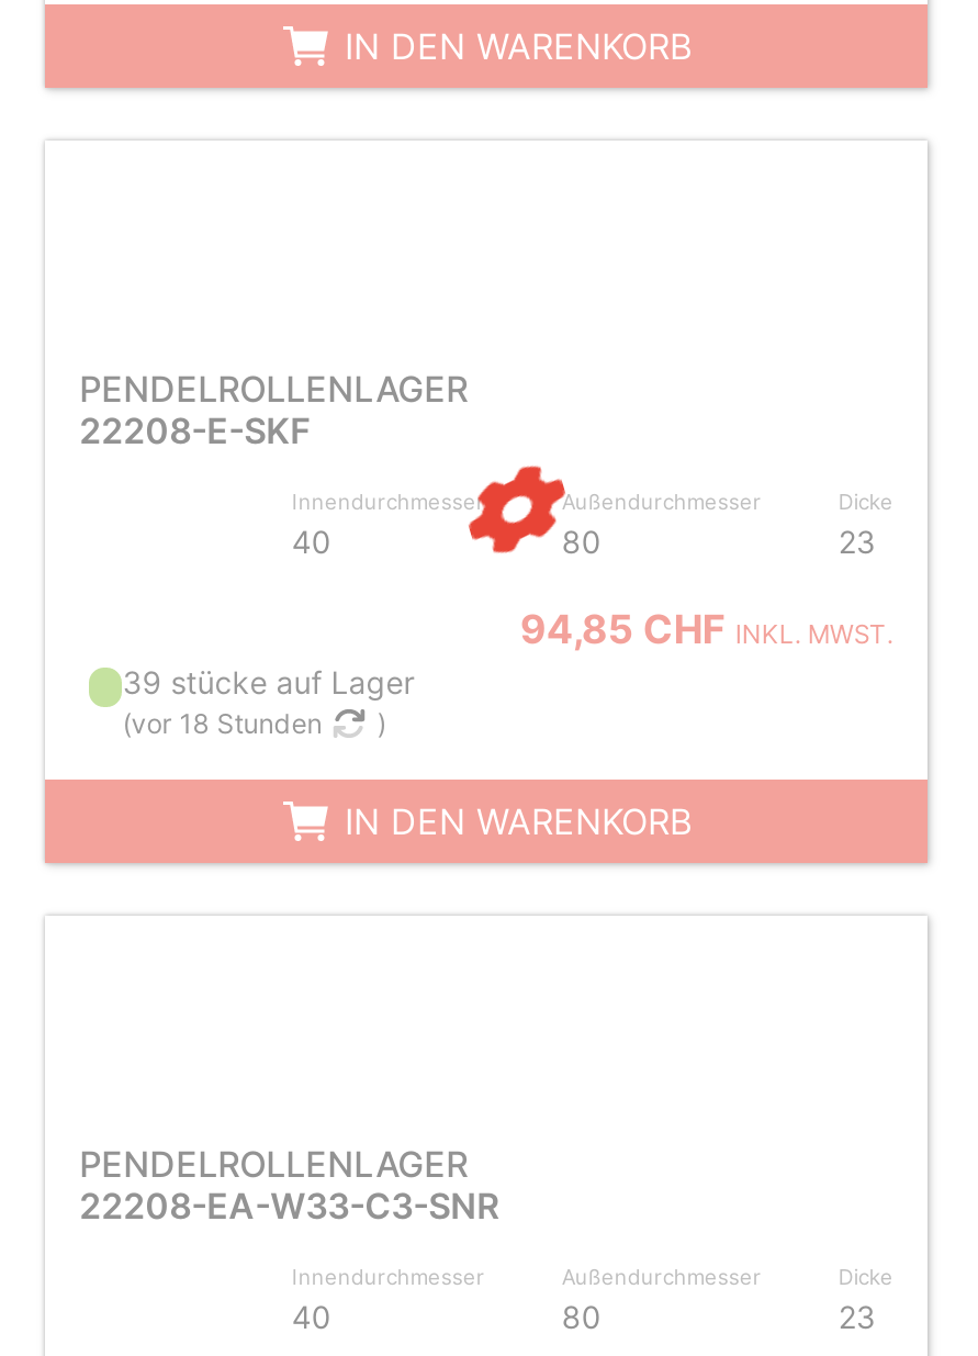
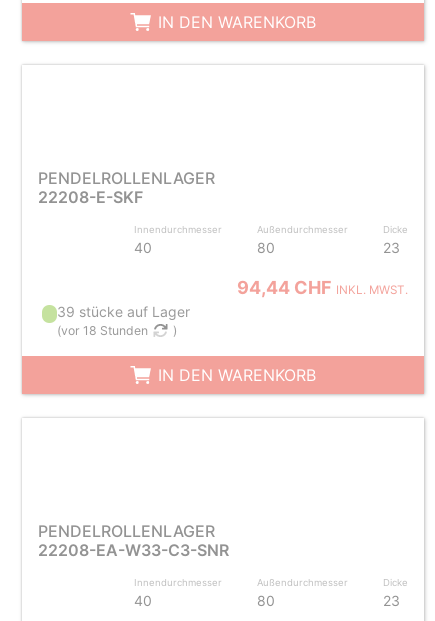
- [image]

- 94,85 CHF INKL. MWST.
+ 94,44 CHF INKL. MWST.
